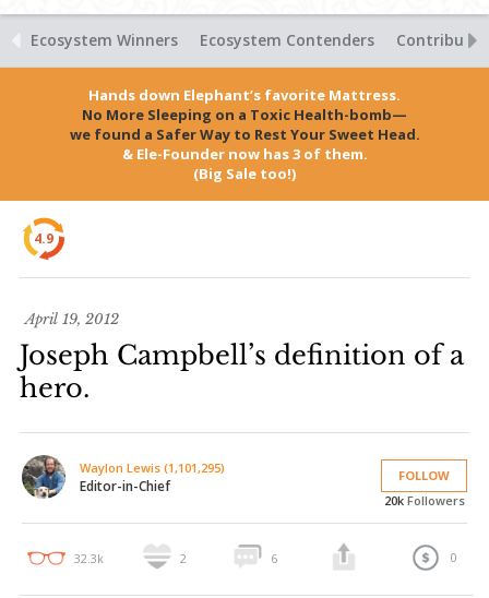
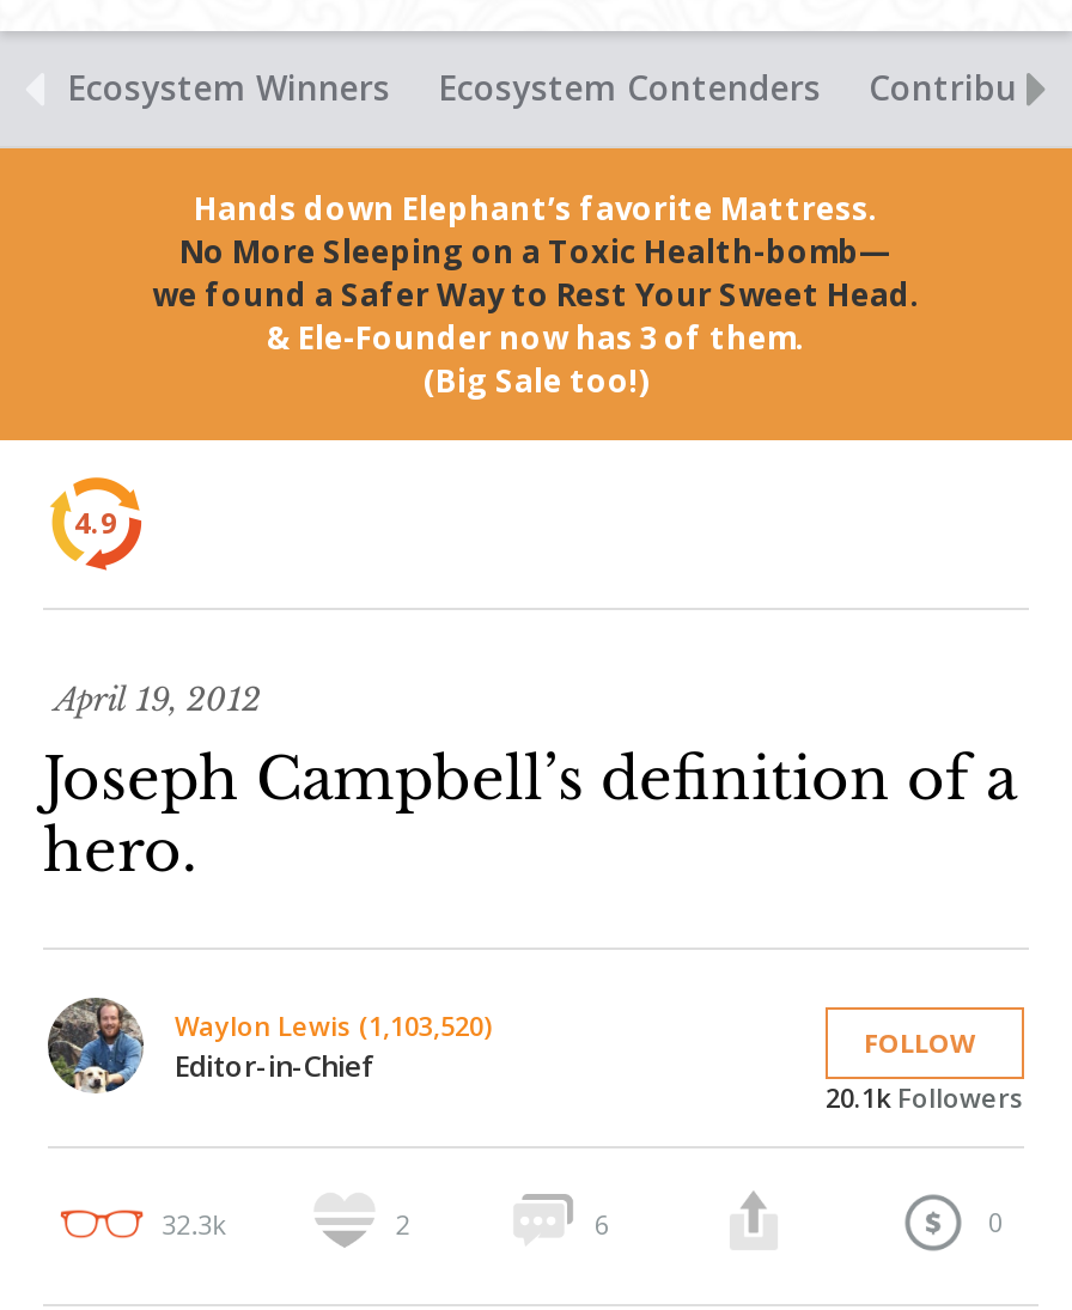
- Waylon Lewis (1,101,295)
+ Waylon Lewis (1,103,520)

- 20kFollowers
+ 20.1kFollowers
